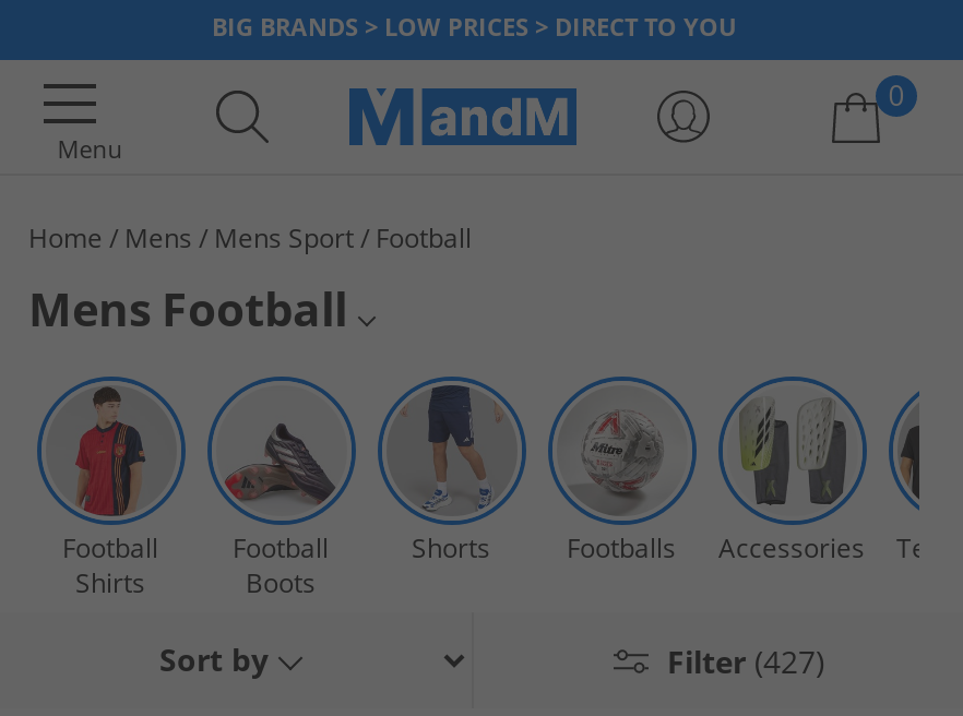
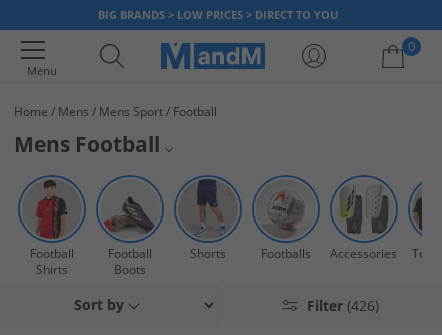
- Filter (427)
+ Filter (426)
